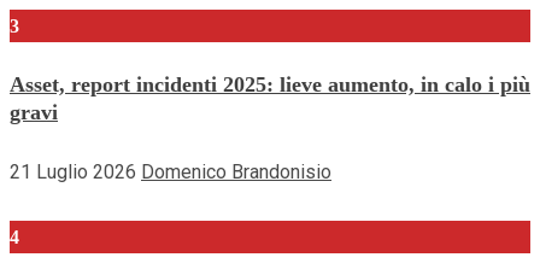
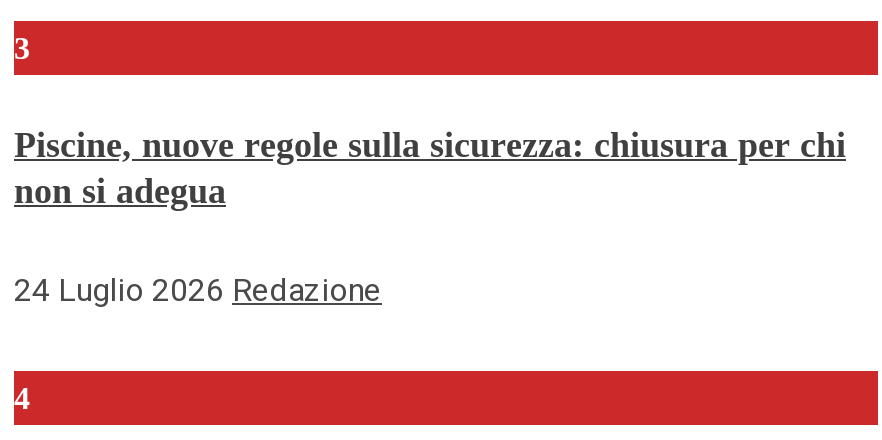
- Asset, report incidenti 2025: lieve aumento, in calo i più
- gravi
+ Piscine, nuove regole sulla sicurezza: chiusura per chi
+ non si adegua

- 21 Luglio 2026 Domenico Brandonisio
+ 24 Luglio 2026 Redazione
